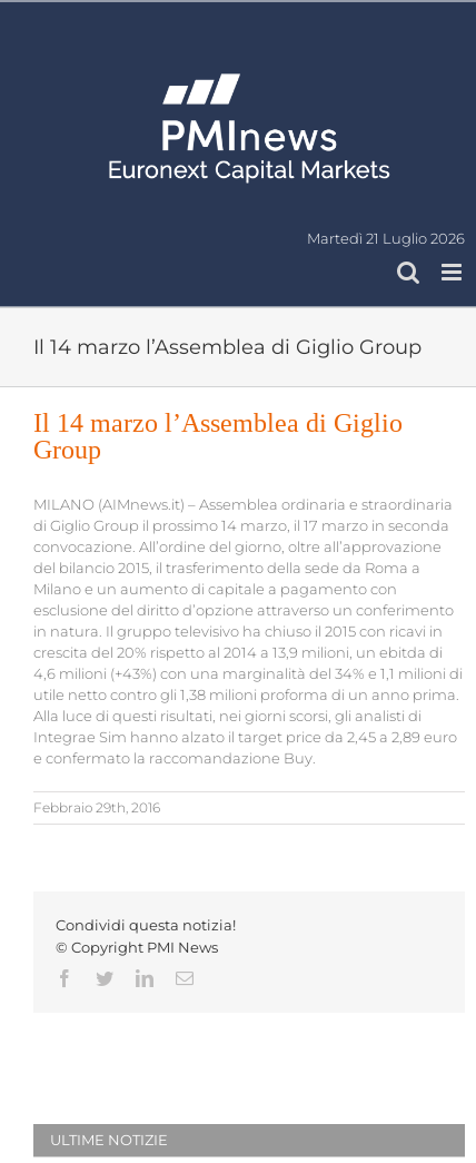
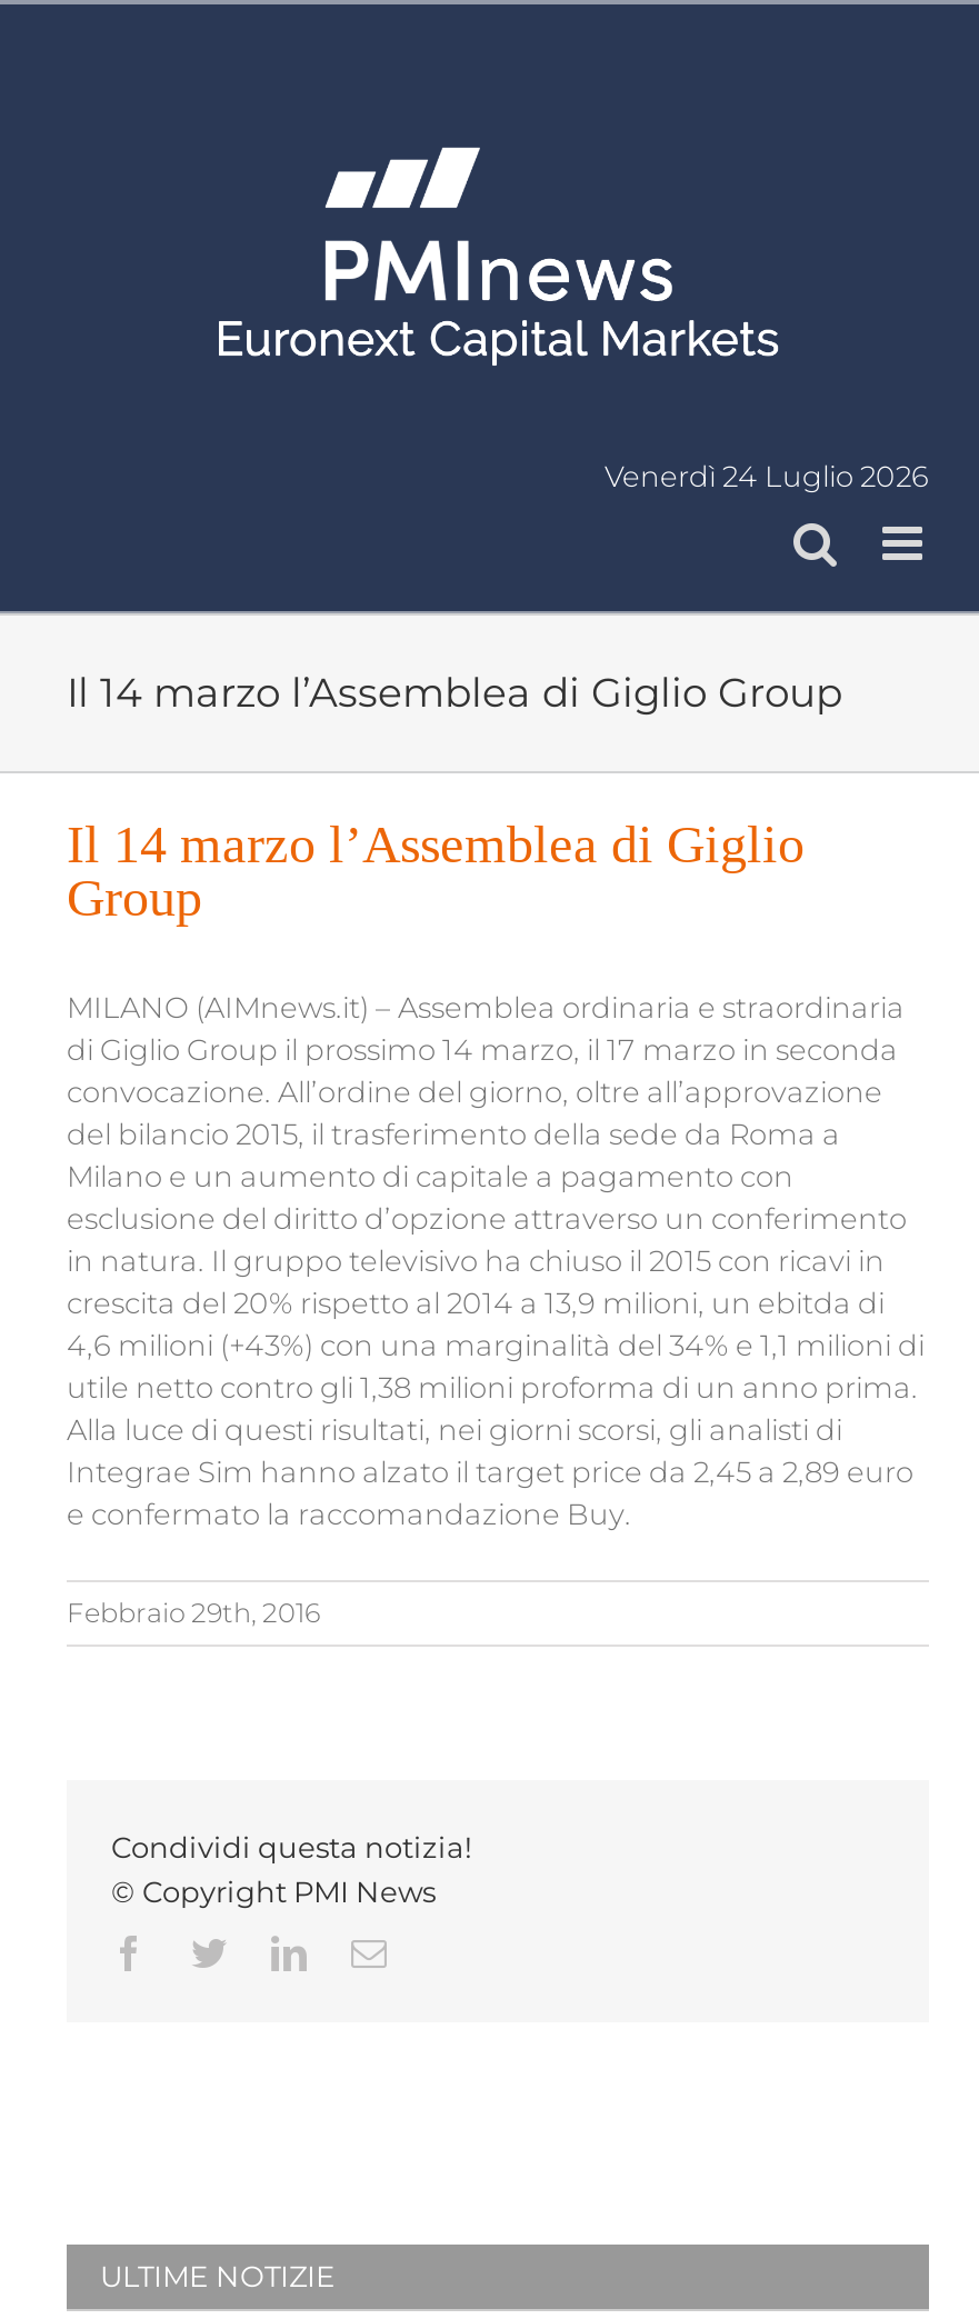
- Martedì 21 Luglio 2026
+ Venerdì 24 Luglio 2026
